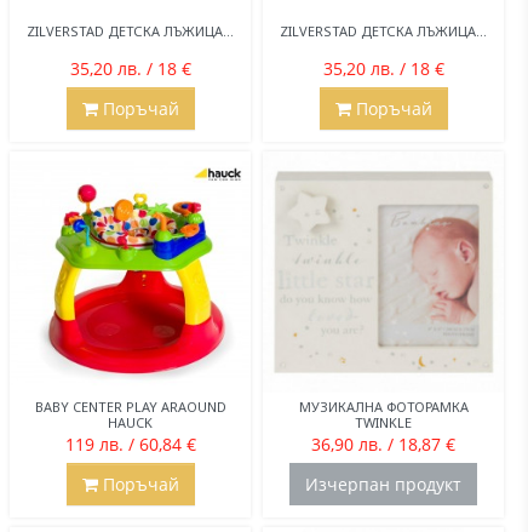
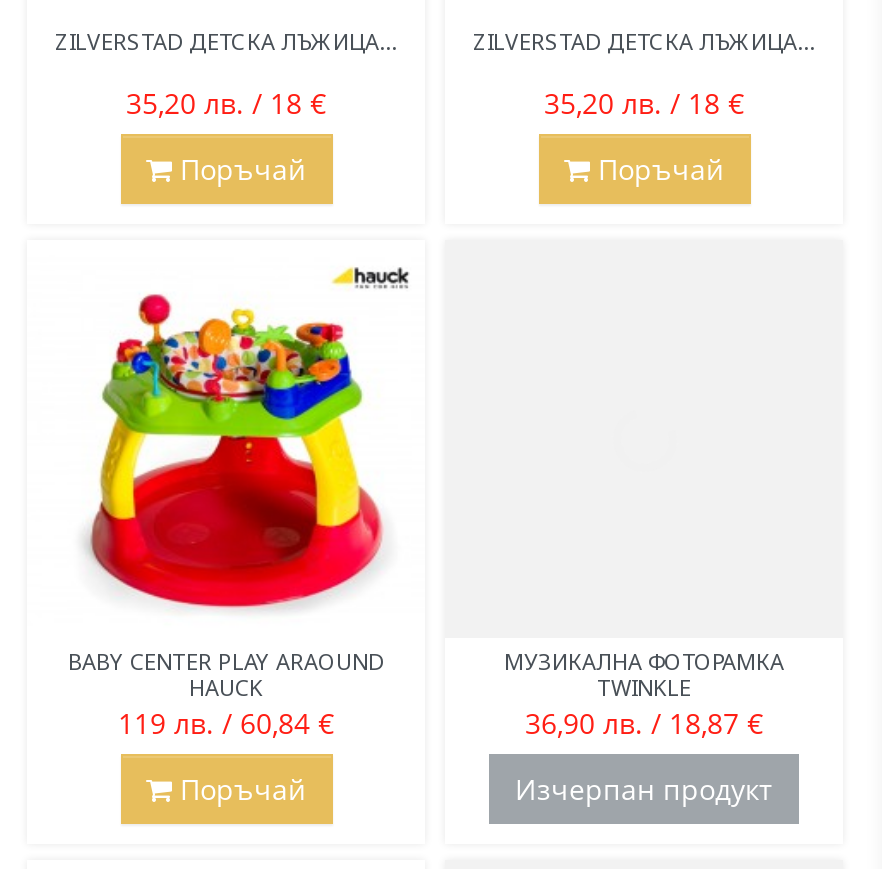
- [image]
